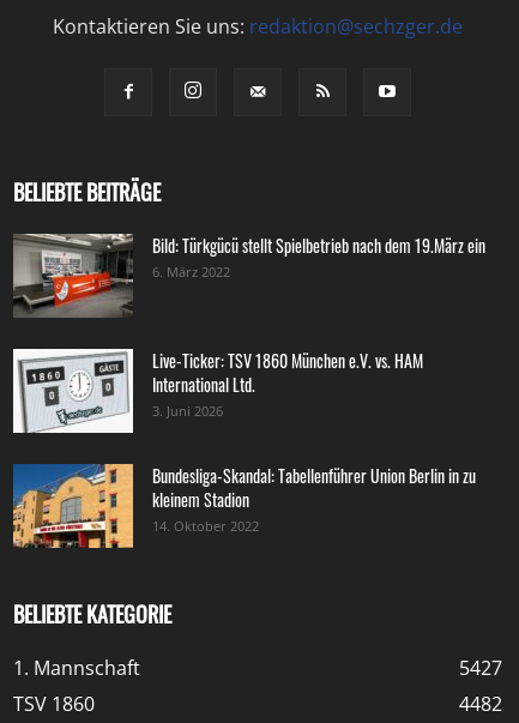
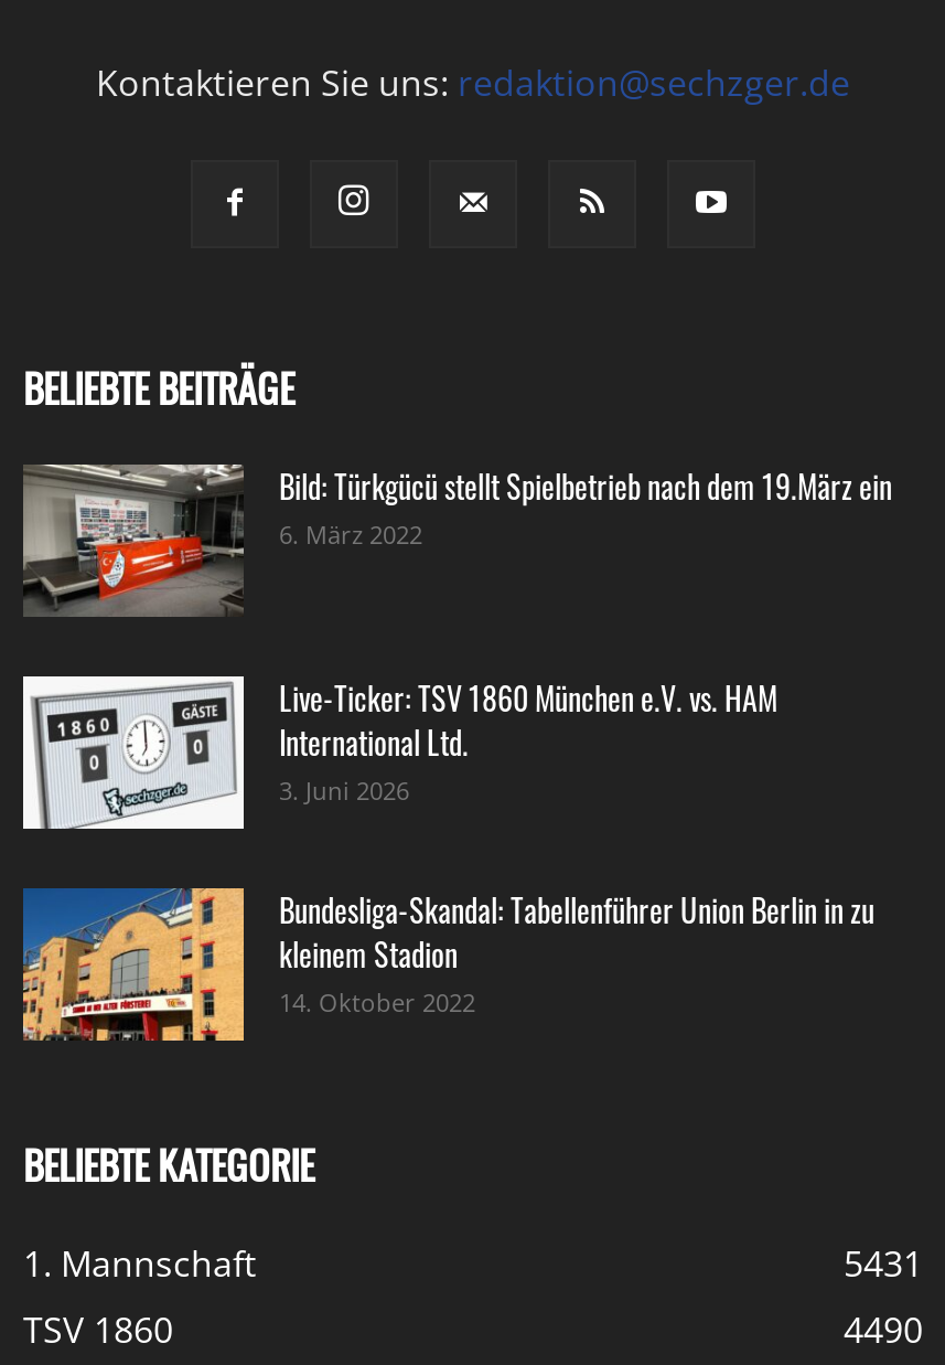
- 5427
+ 5431

- 4482
+ 4490
